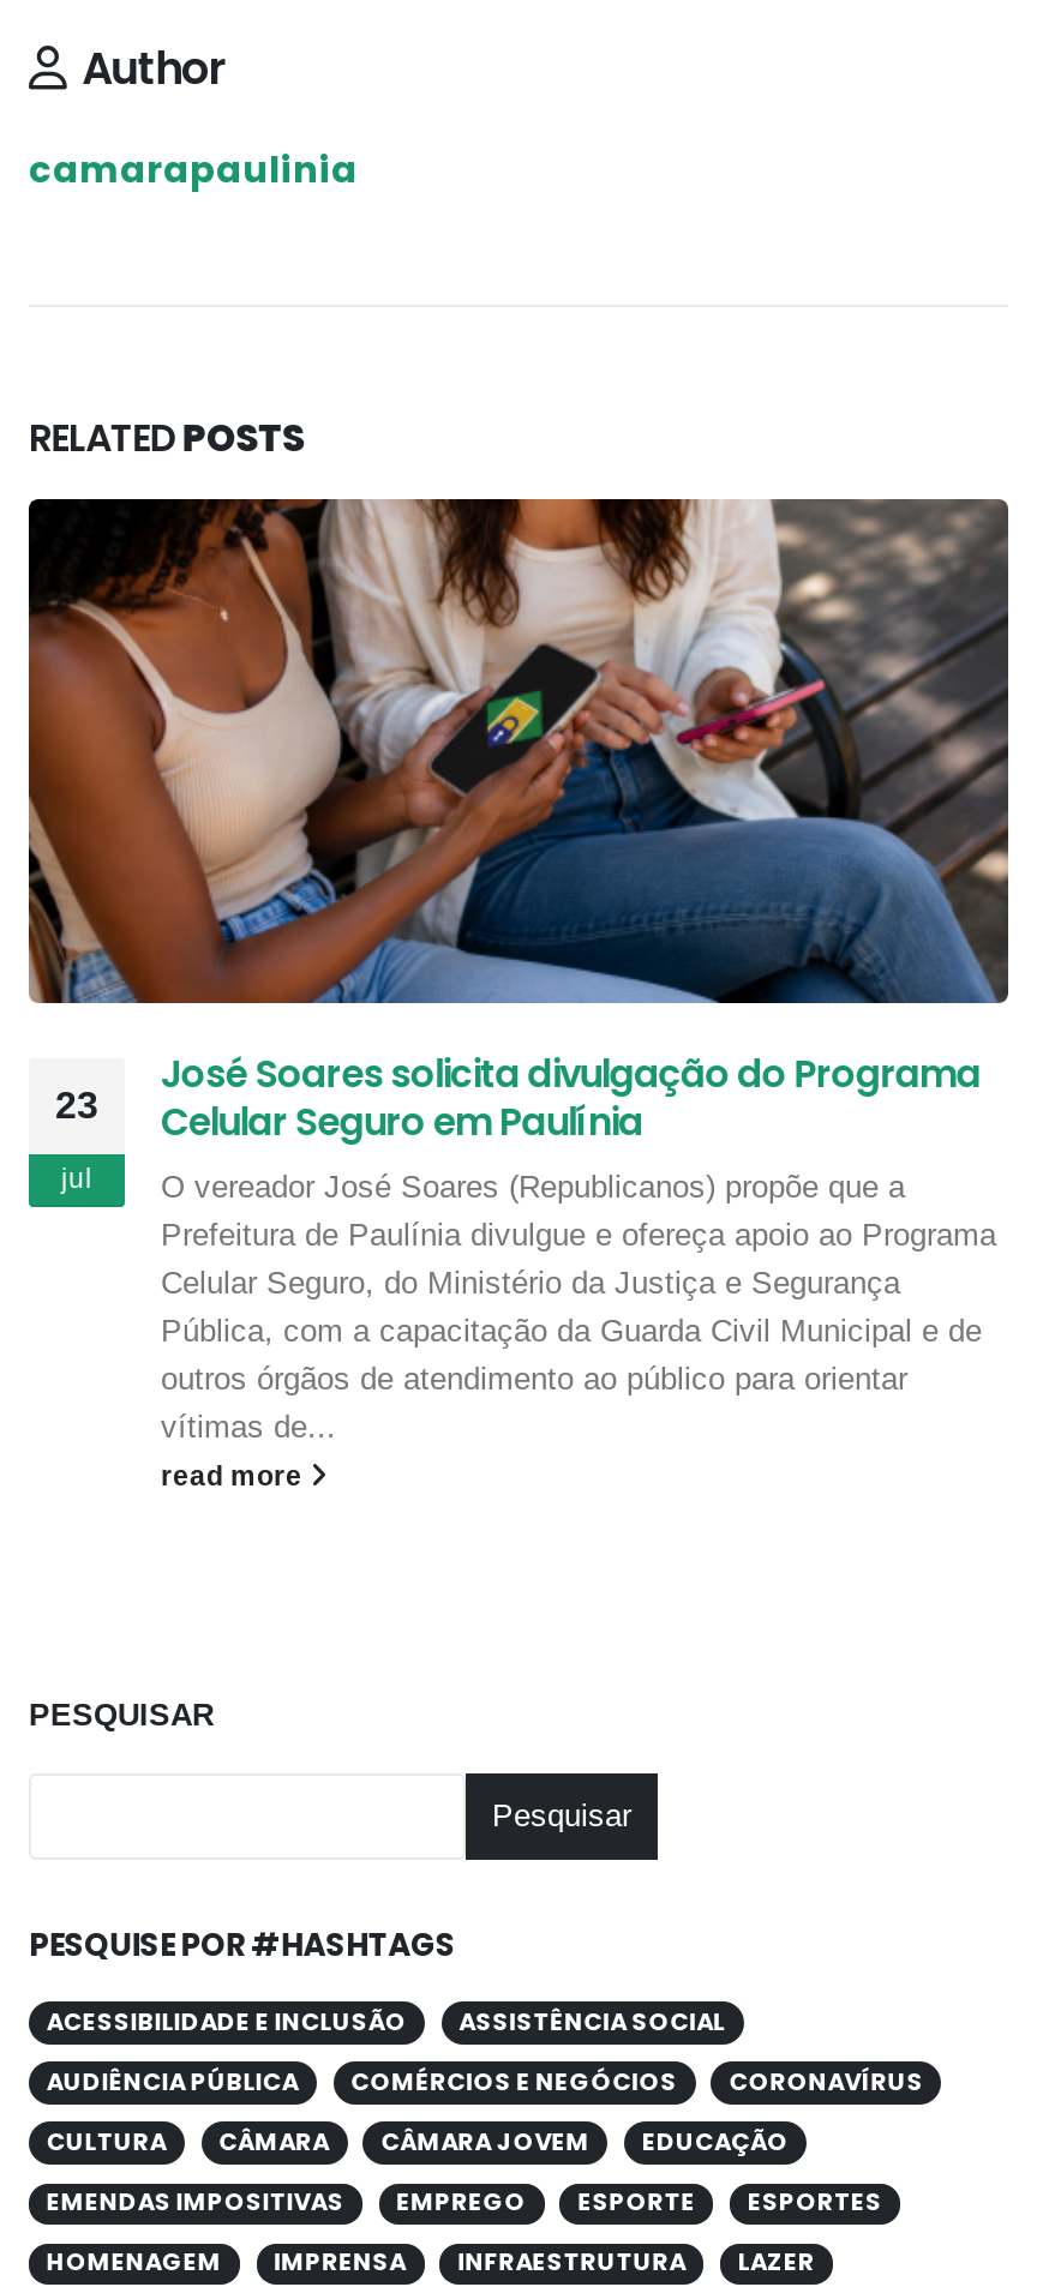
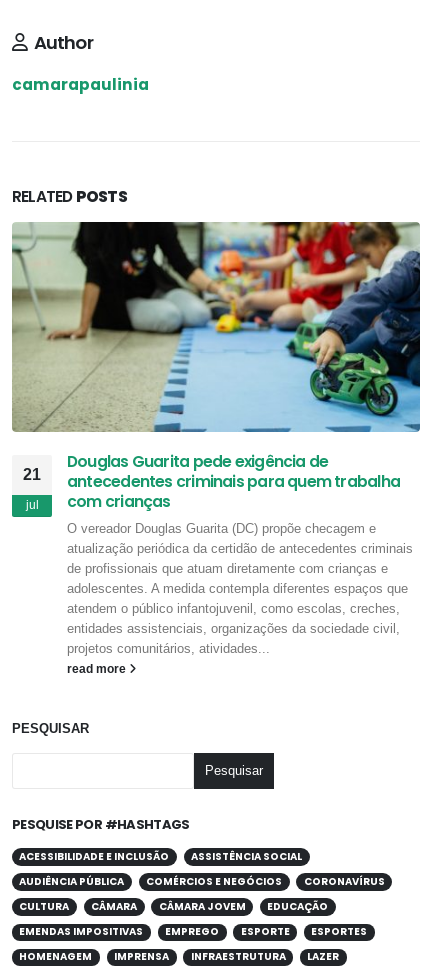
- [image]
- José Soares solicita divulgação do Programa
- Celular Seguro em Paulínia
- O vereador José Soares (Republicanos) propõe que a
- Prefeitura de Paulínia divulgue e ofereça apoio ao Programa
- Celular Seguro, do Ministério da Justiça e Segurança
- Pública, com a capacitação da Guarda Civil Municipal e de
- outros órgãos de atendimento ao público para orientar
- vítimas de...
+ [image]
+ Douglas Guarita pede exigência de
+ antecedentes criminais para quem trabalha
+ com crianças
+ O vereador Douglas Guarita (DC) propõe checagem e
+ atualização periódica da certidão de antecedentes criminais
+ de profissionais que atuam diretamente com crianças e
+ adolescentes. A medida contempla diferentes espaços que
+ atendem o público infantojuvenil, como escolas, creches,
+ entidades assistenciais, organizações da sociedade civil,
+ projetos comunitários, atividades...

- 23
+ 21

moved down: read more
